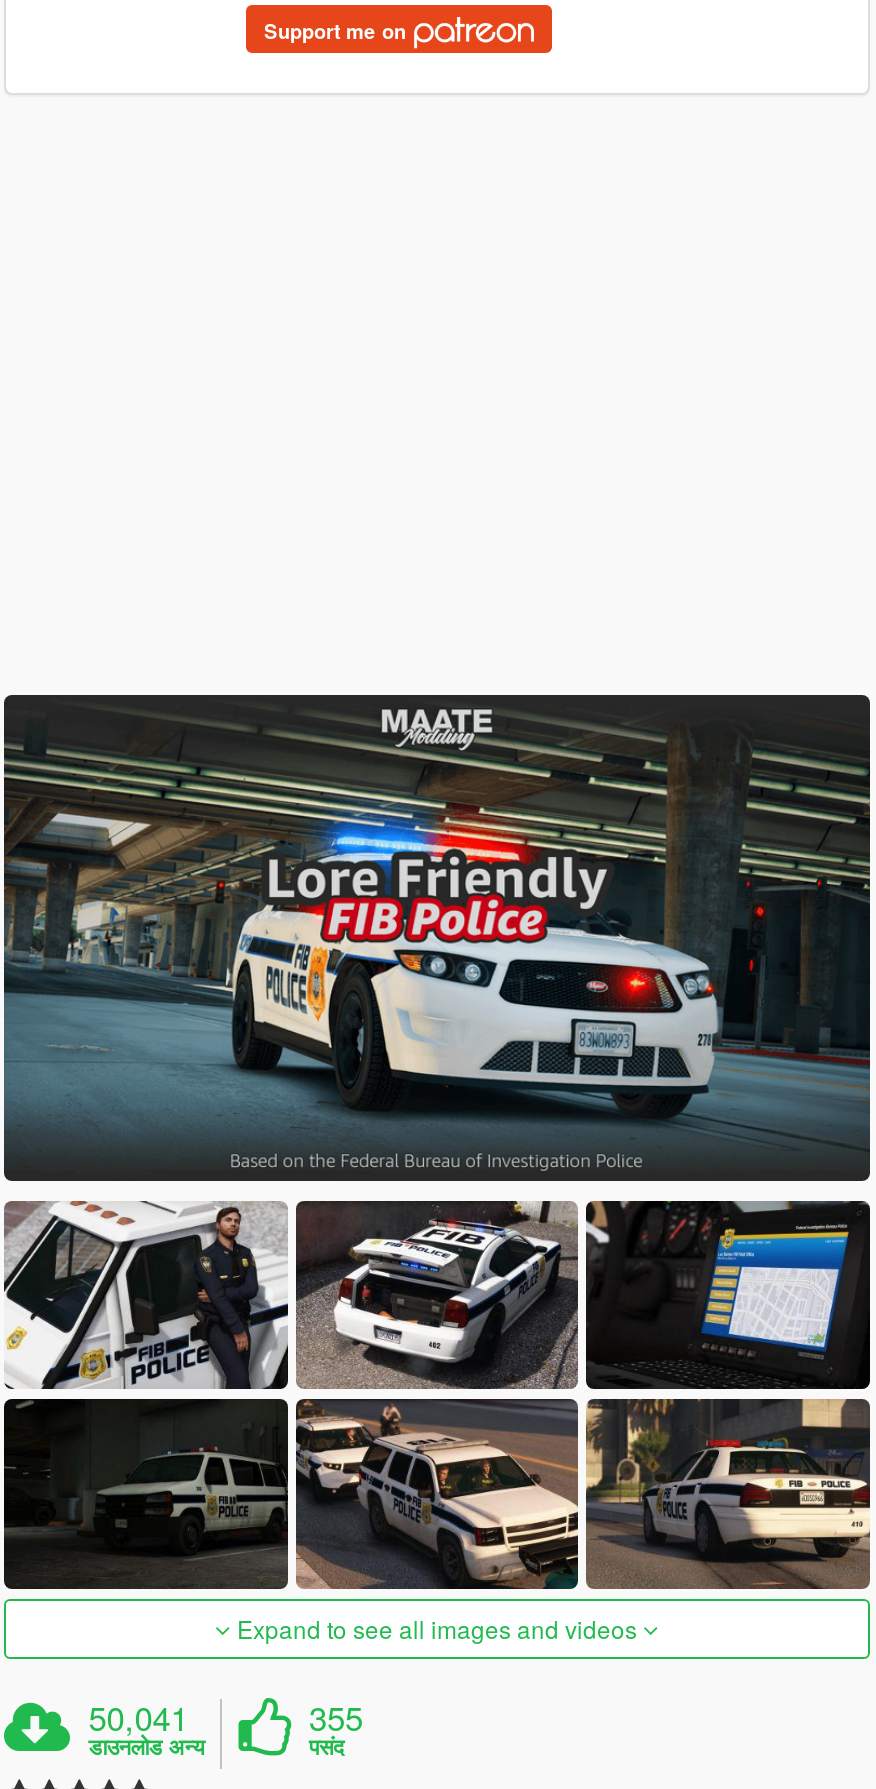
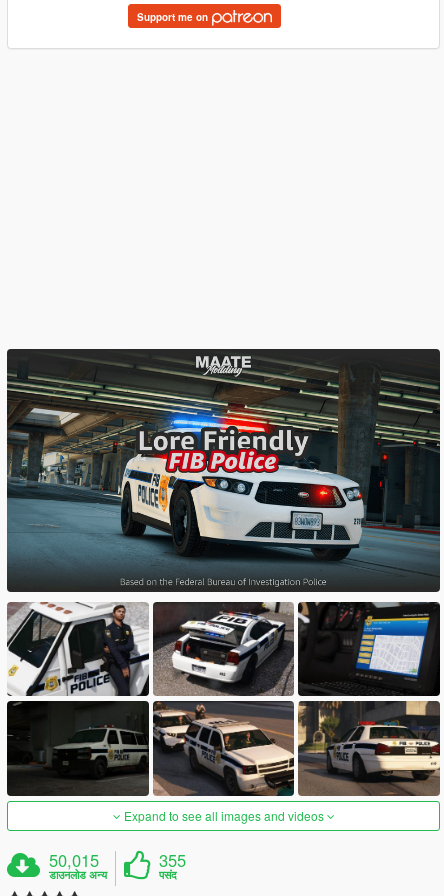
- 50,041
+ 50,015
